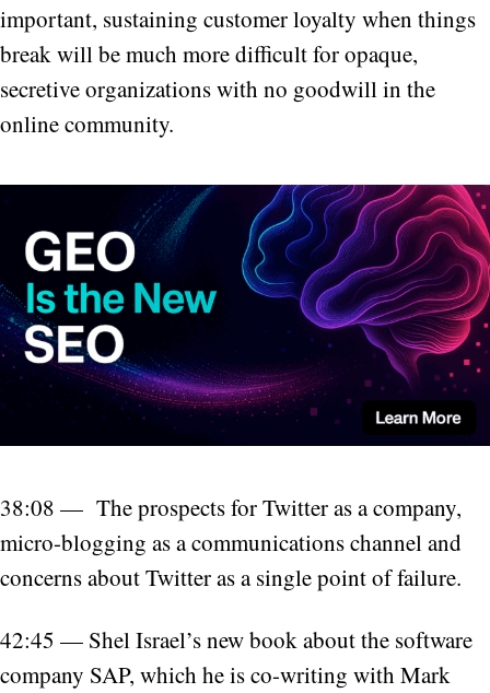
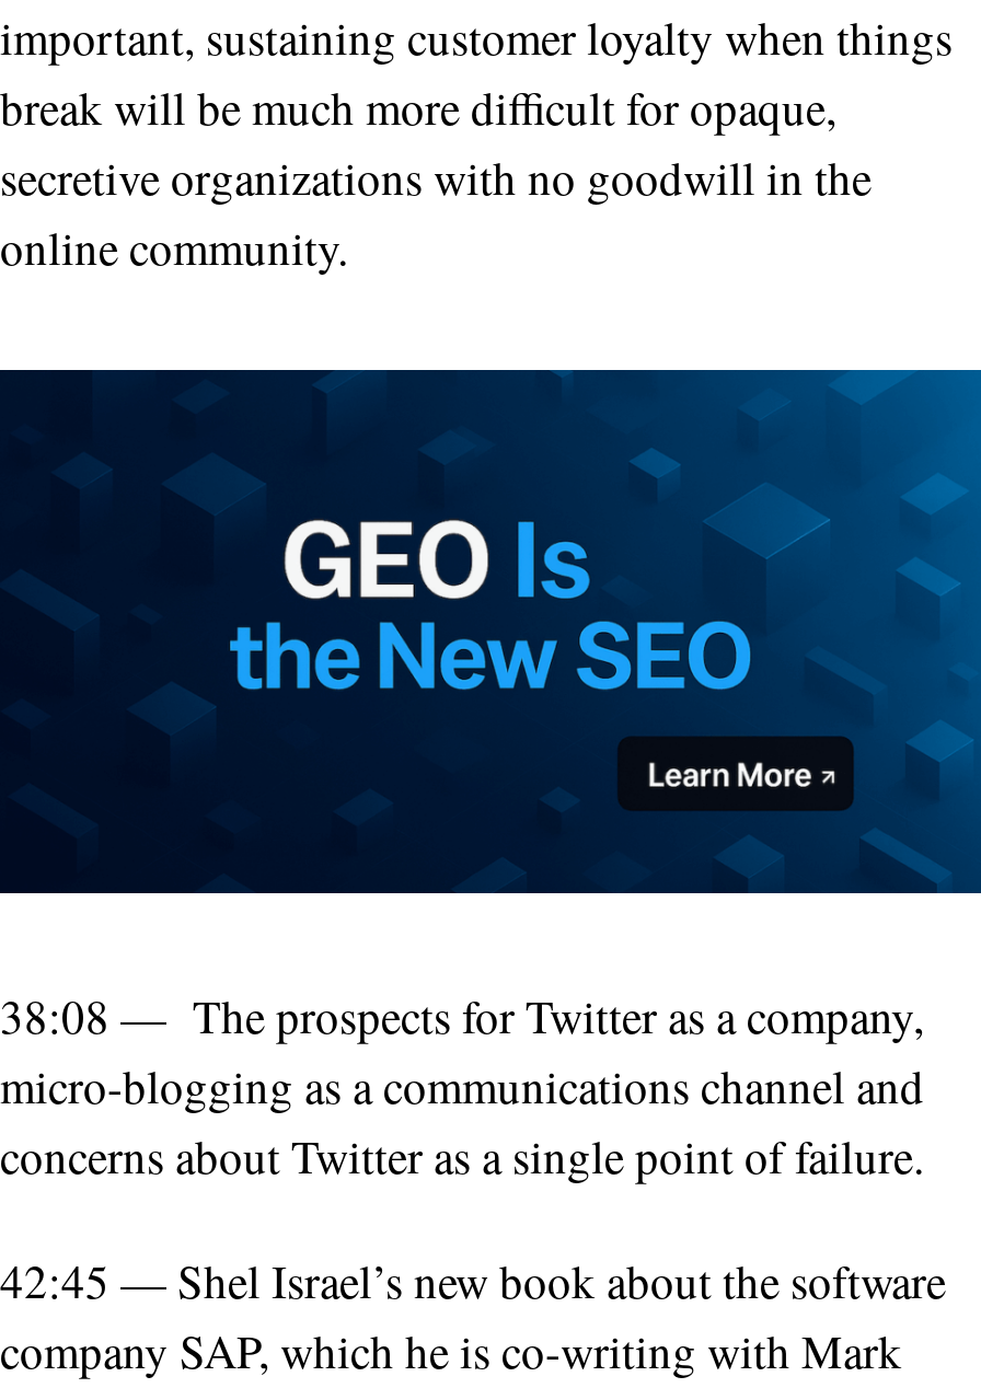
- [image]
+ [image]
